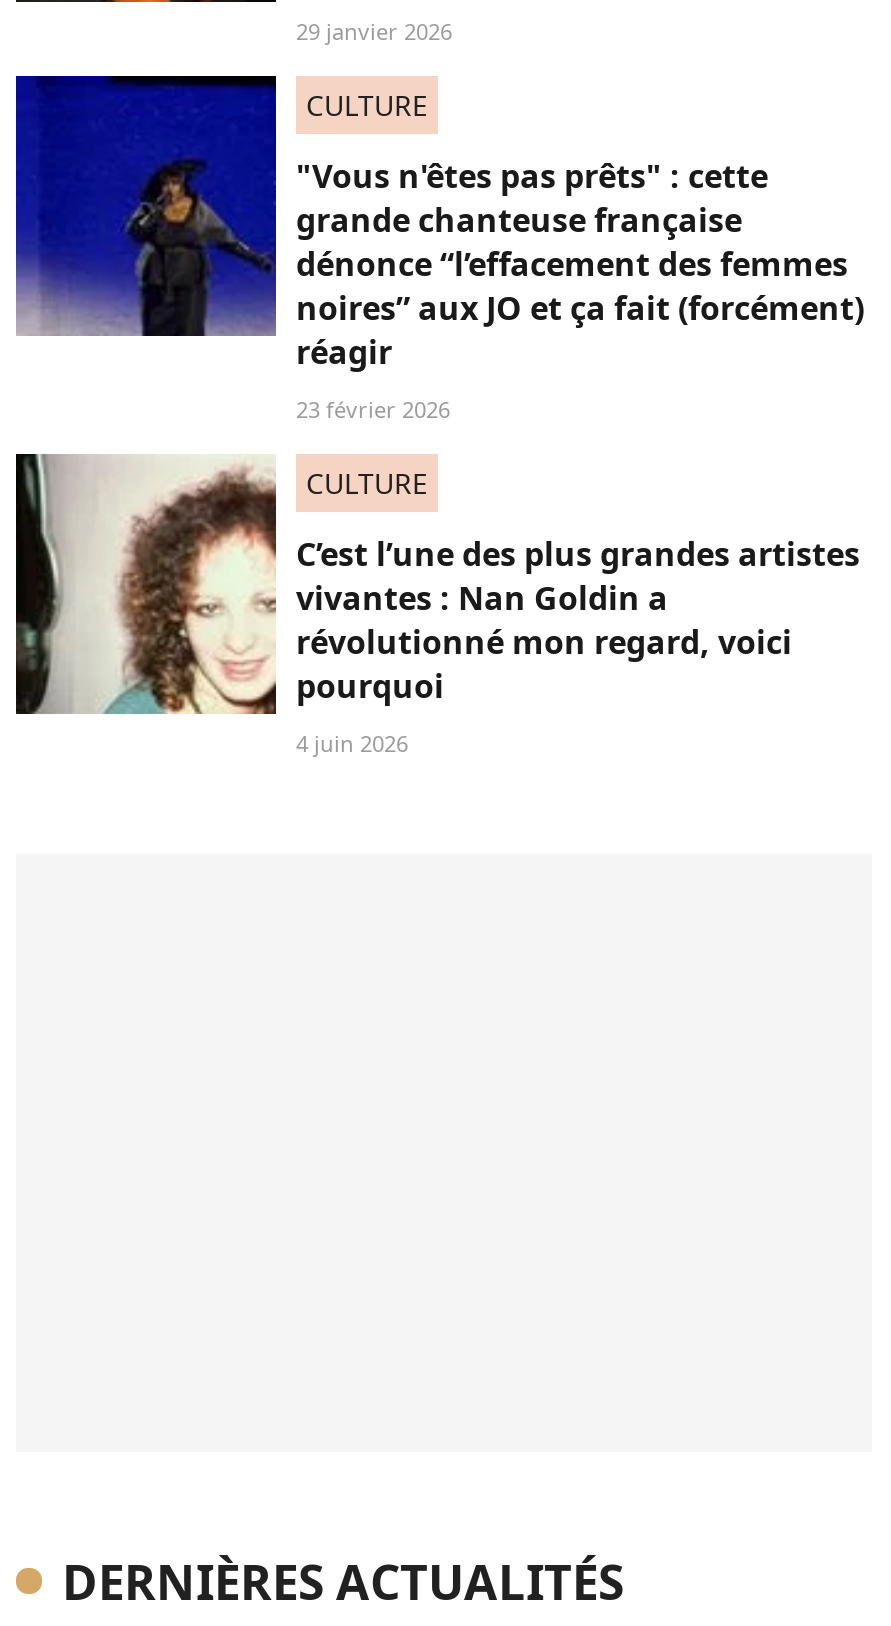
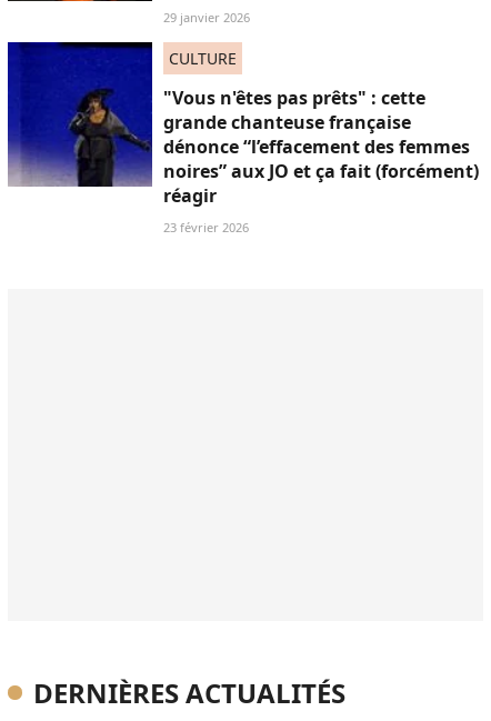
- [image]
- CULTURE
- C’est l’une des plus grandes artistes
- vivantes : Nan Goldin a
- révolutionné mon regard, voici
- pourquoi
- 4 juin 2026
